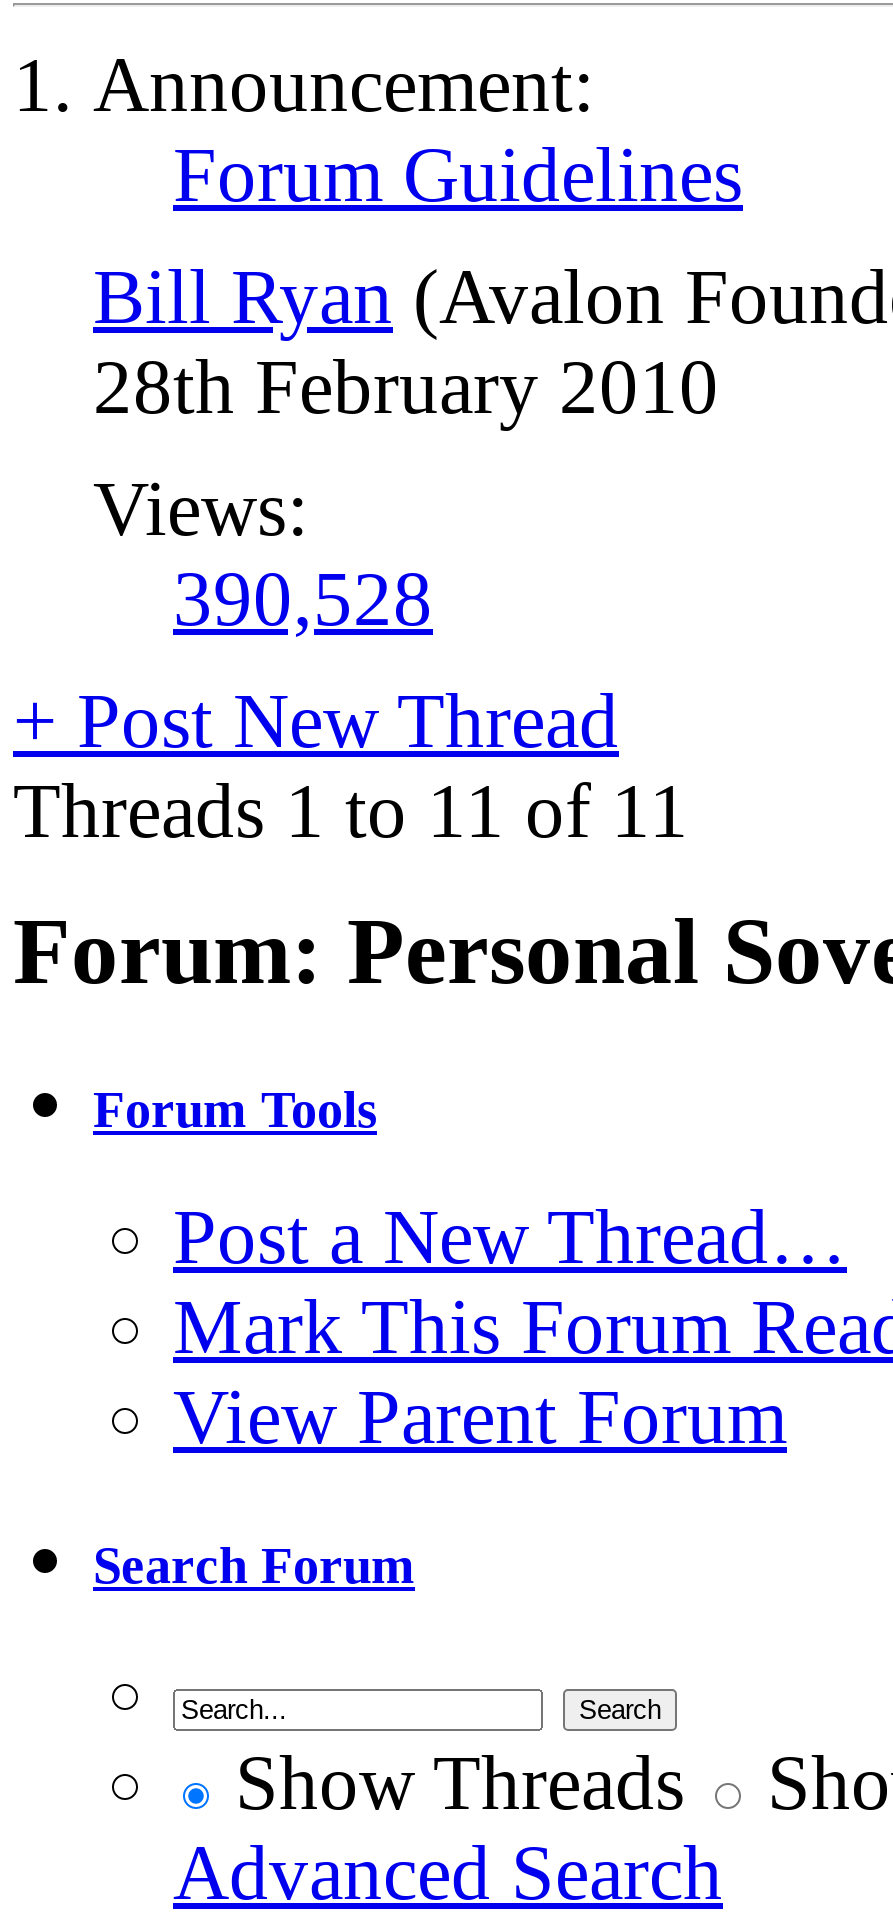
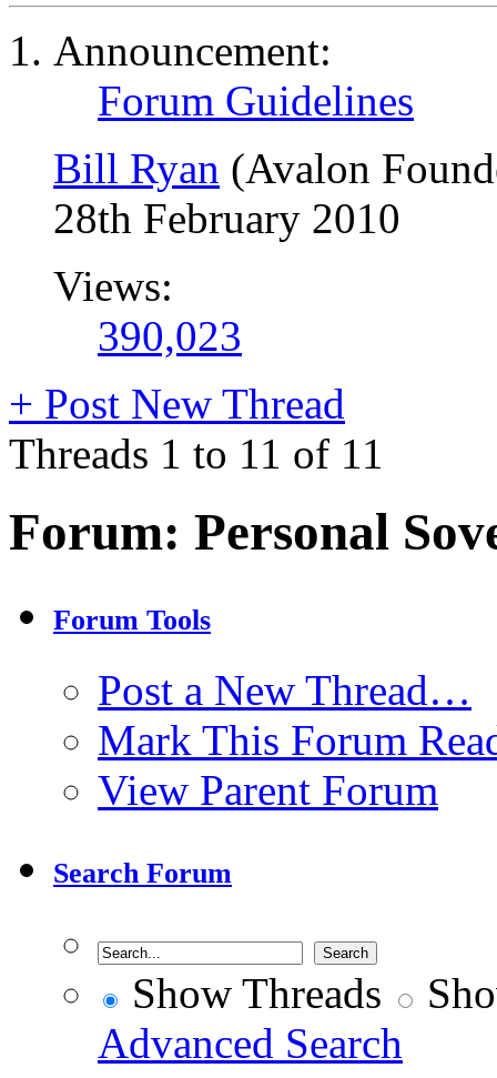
- 390,528
+ 390,023
